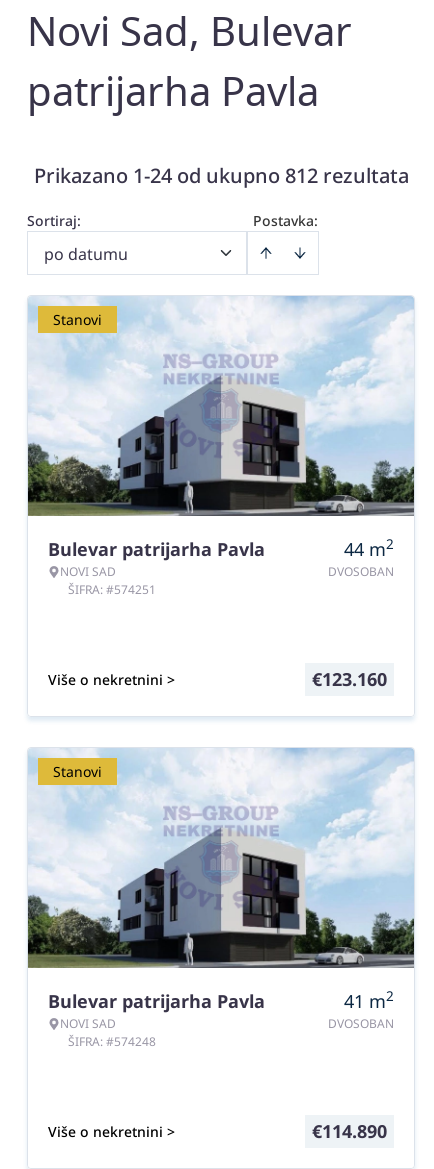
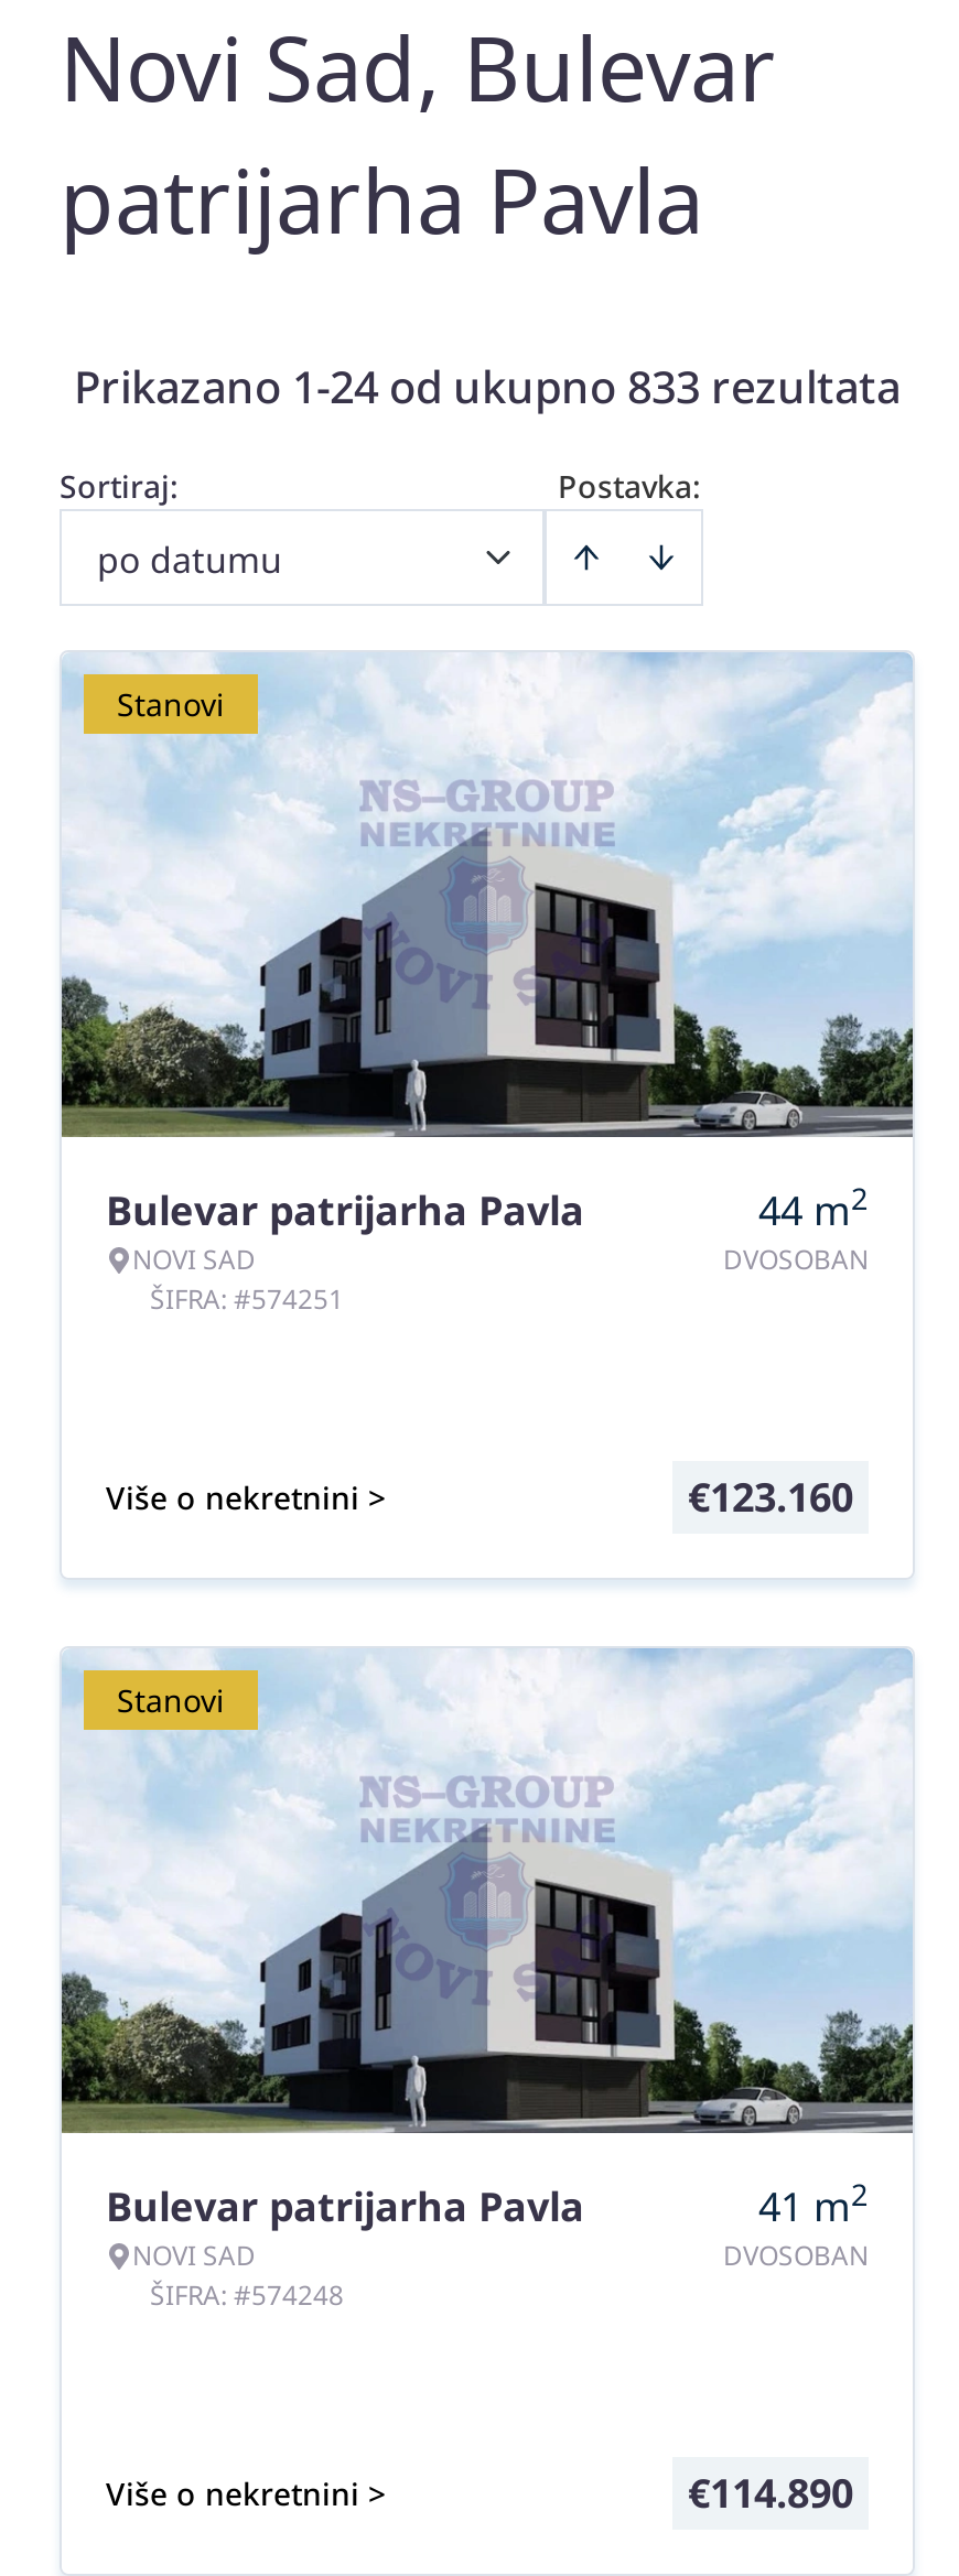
- Prikazano 1-24 od ukupno 812 rezultata
+ Prikazano 1-24 od ukupno 833 rezultata
